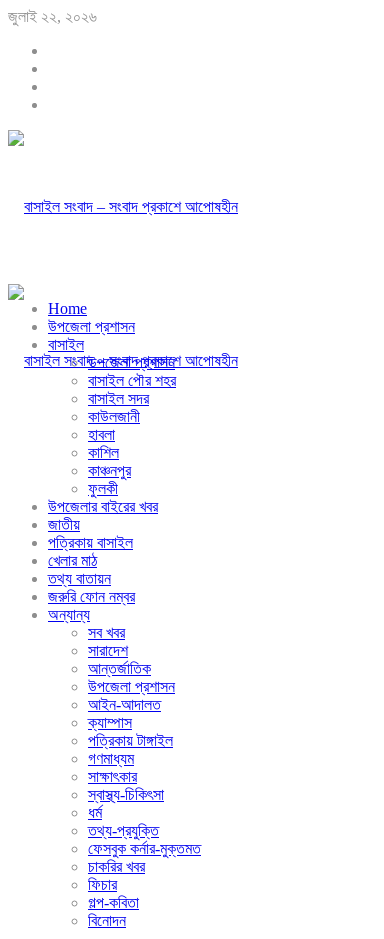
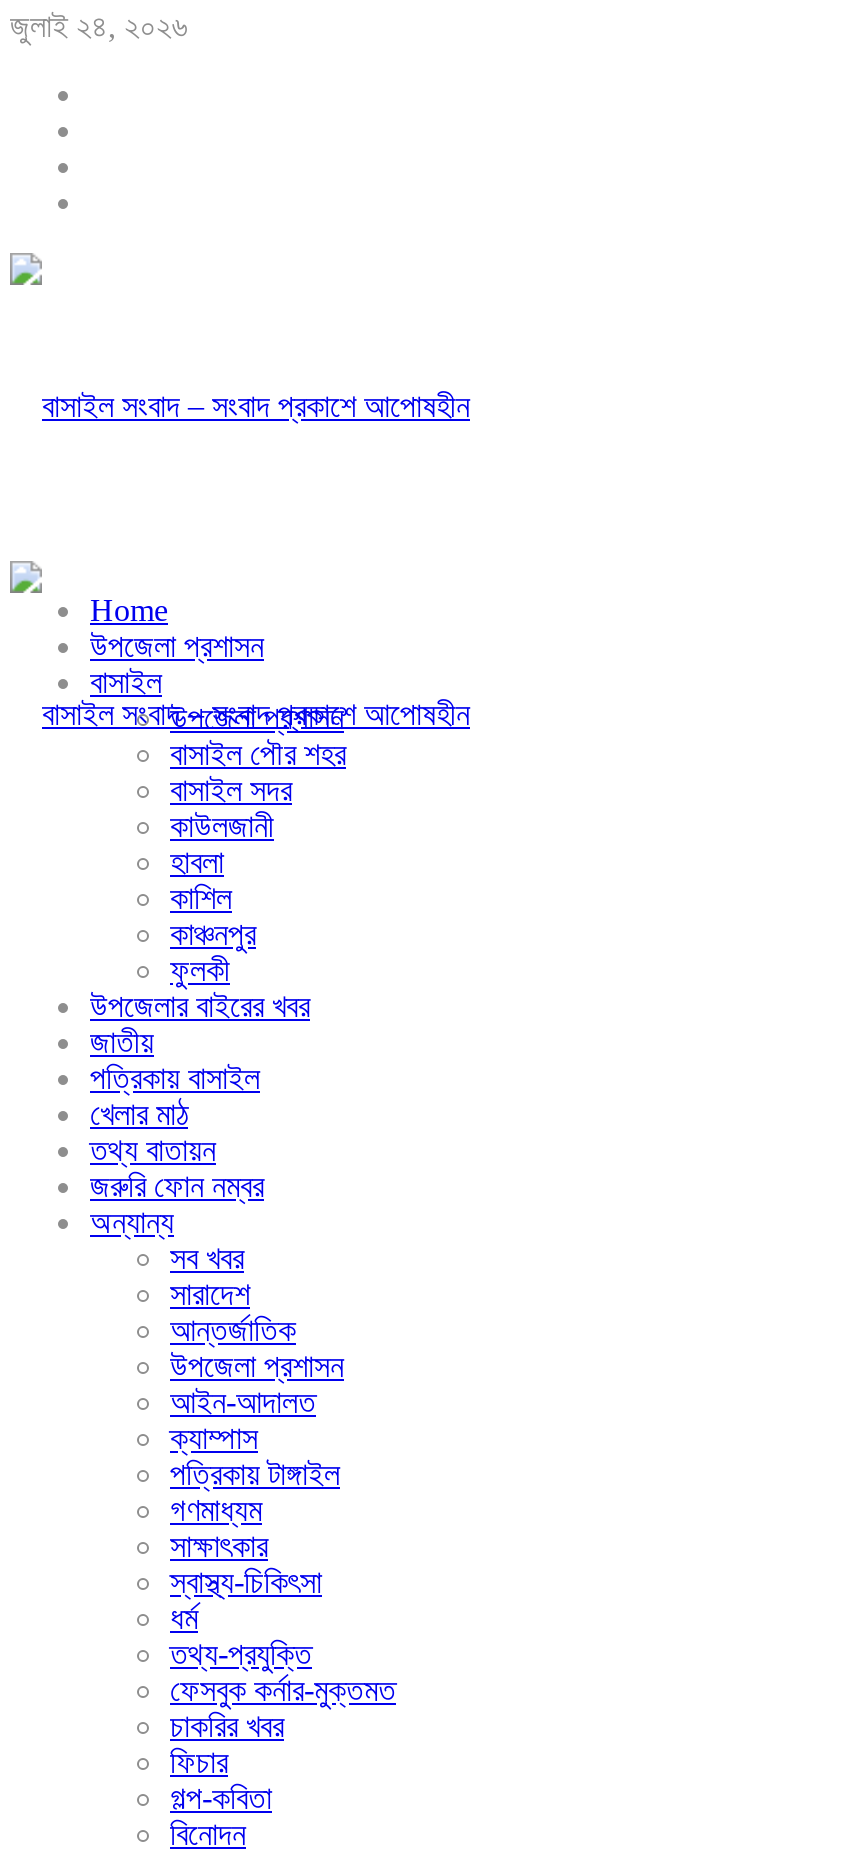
- জুলাই ২২, ২০২৬
+ জুলাই ২৪, ২০২৬
